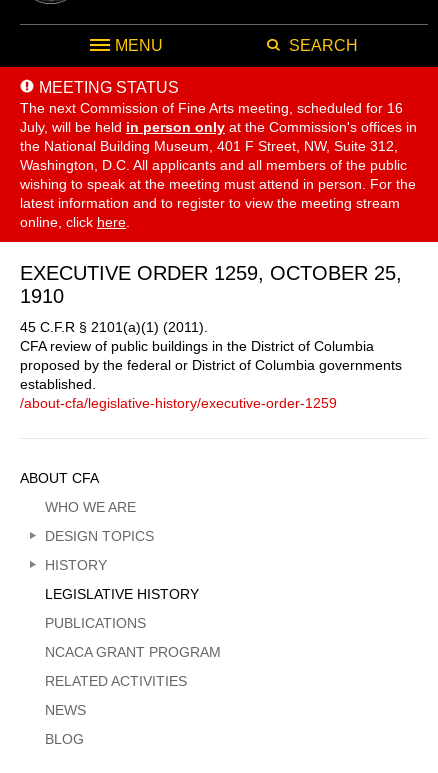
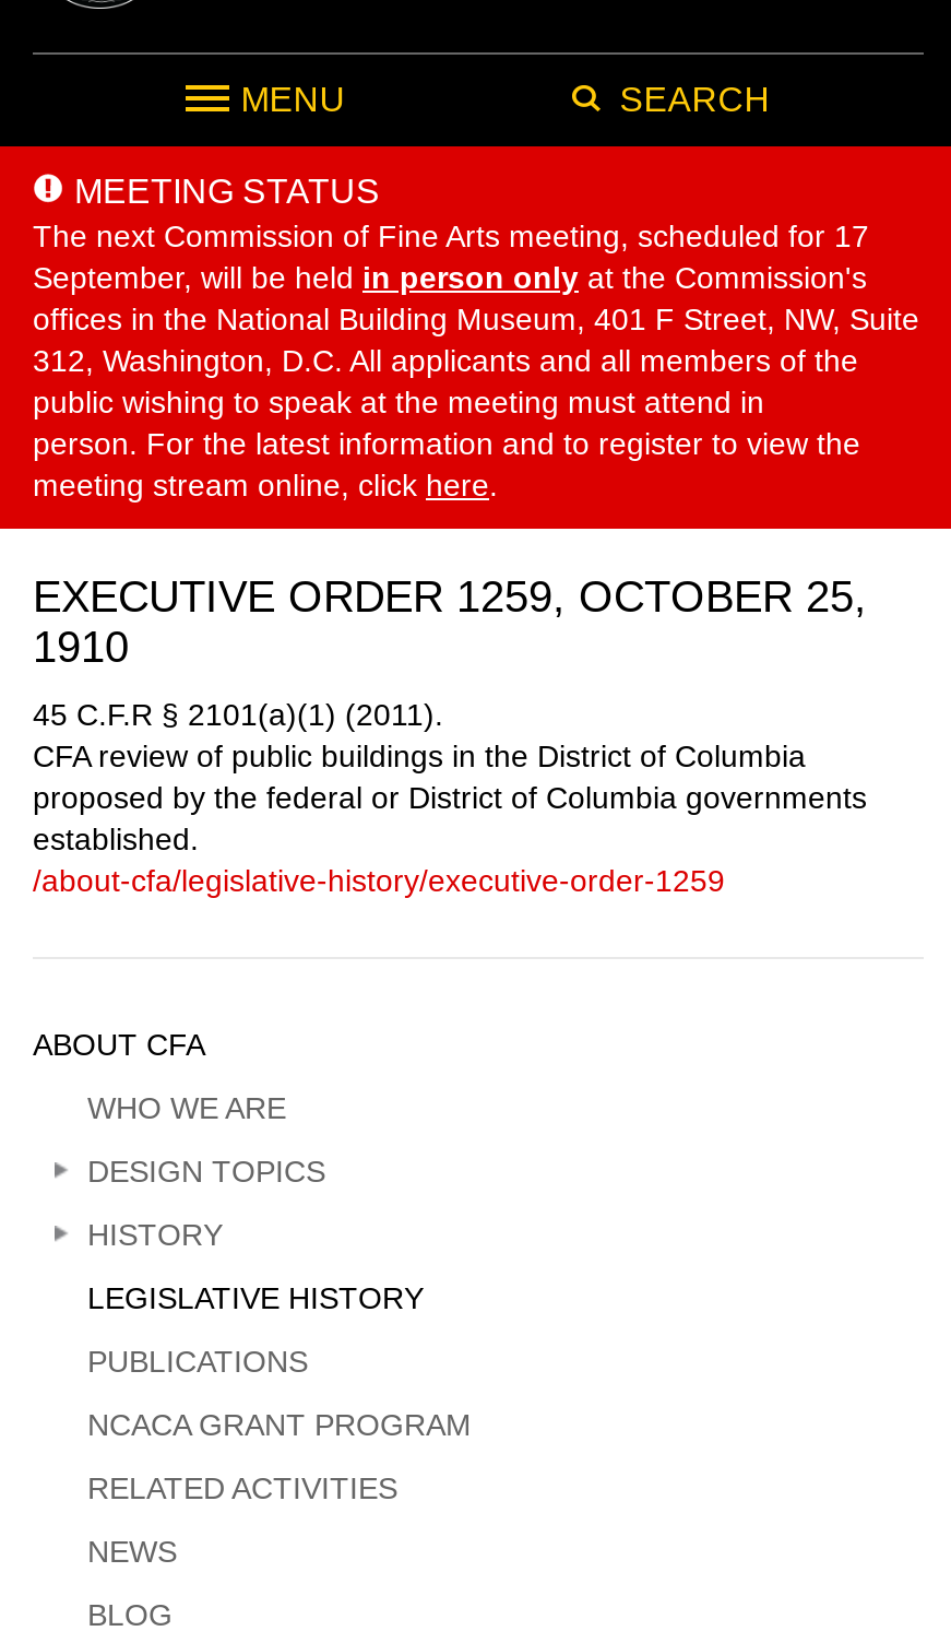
- The next Commission of Fine Arts meeting, scheduled for 16
- July, will be held in person only at the Commission's offices in
- the National Building Museum, 401 F Street, NW, Suite 312,
- Washington, D.C. All applicants and all members of the public
- wishing to speak at the meeting must attend in person. For the
- latest information and to register to view the meeting stream
- online, click here.
+ The next Commission of Fine Arts meeting, scheduled for 17
+ September, will be held in person only at the Commission's
+ offices in the National Building Museum, 401 F Street, NW, Suite
+ 312, Washington, D.C. All applicants and all members of the
+ public wishing to speak at the meeting must attend in
+ person. For the latest information and to register to view the
+ meeting stream online, click here.
